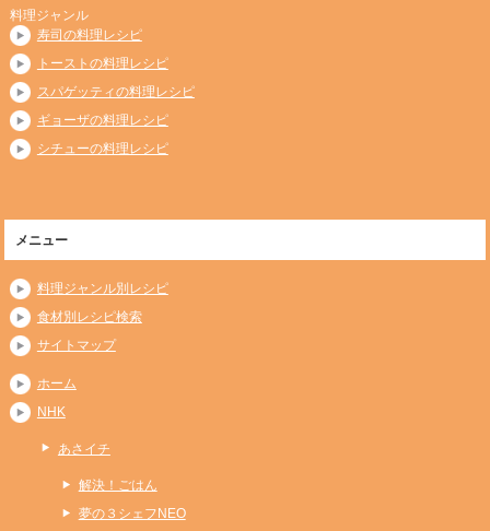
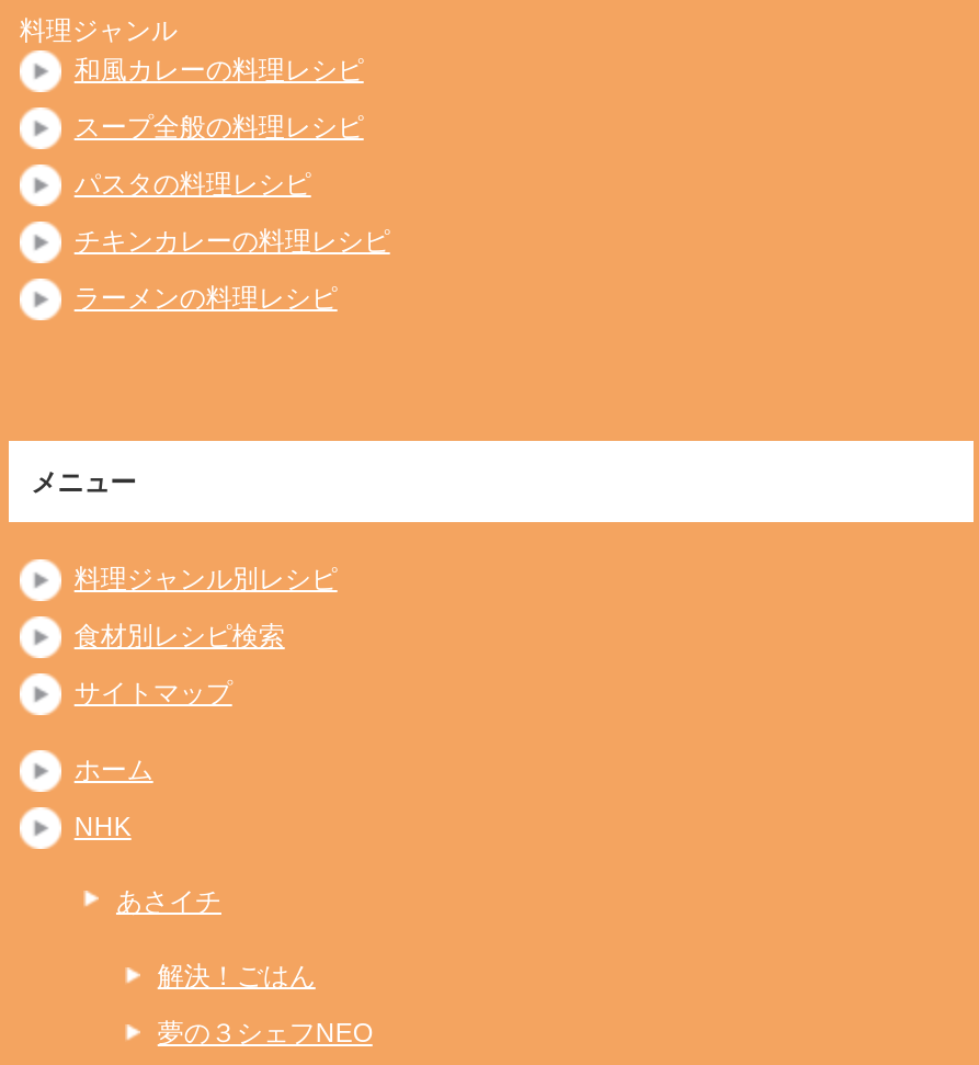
- 寿司の料理レシピ
+ 和風カレーの料理レシピ

- トーストの料理レシピ
+ スープ全般の料理レシピ

- スパゲッティの料理レシピ
+ パスタの料理レシピ

- ギョーザの料理レシピ
+ チキンカレーの料理レシピ

- シチューの料理レシピ
+ ラーメンの料理レシピ
